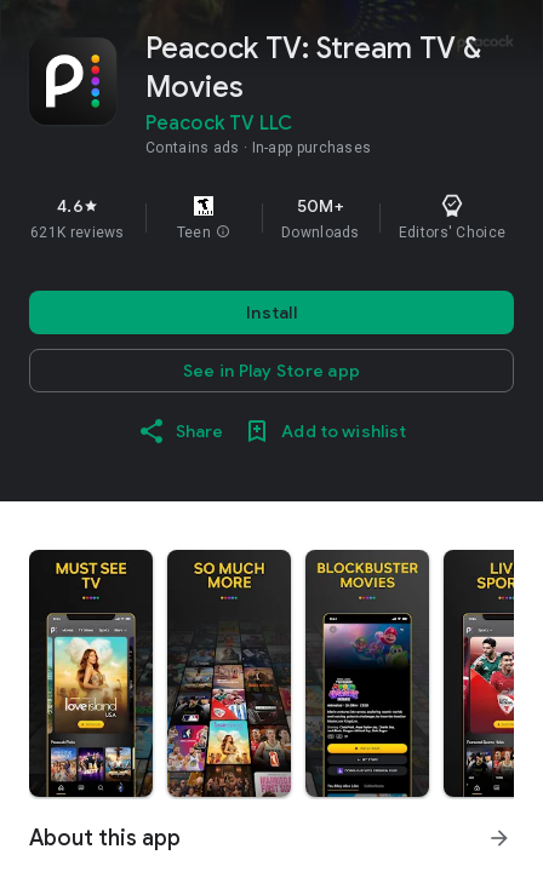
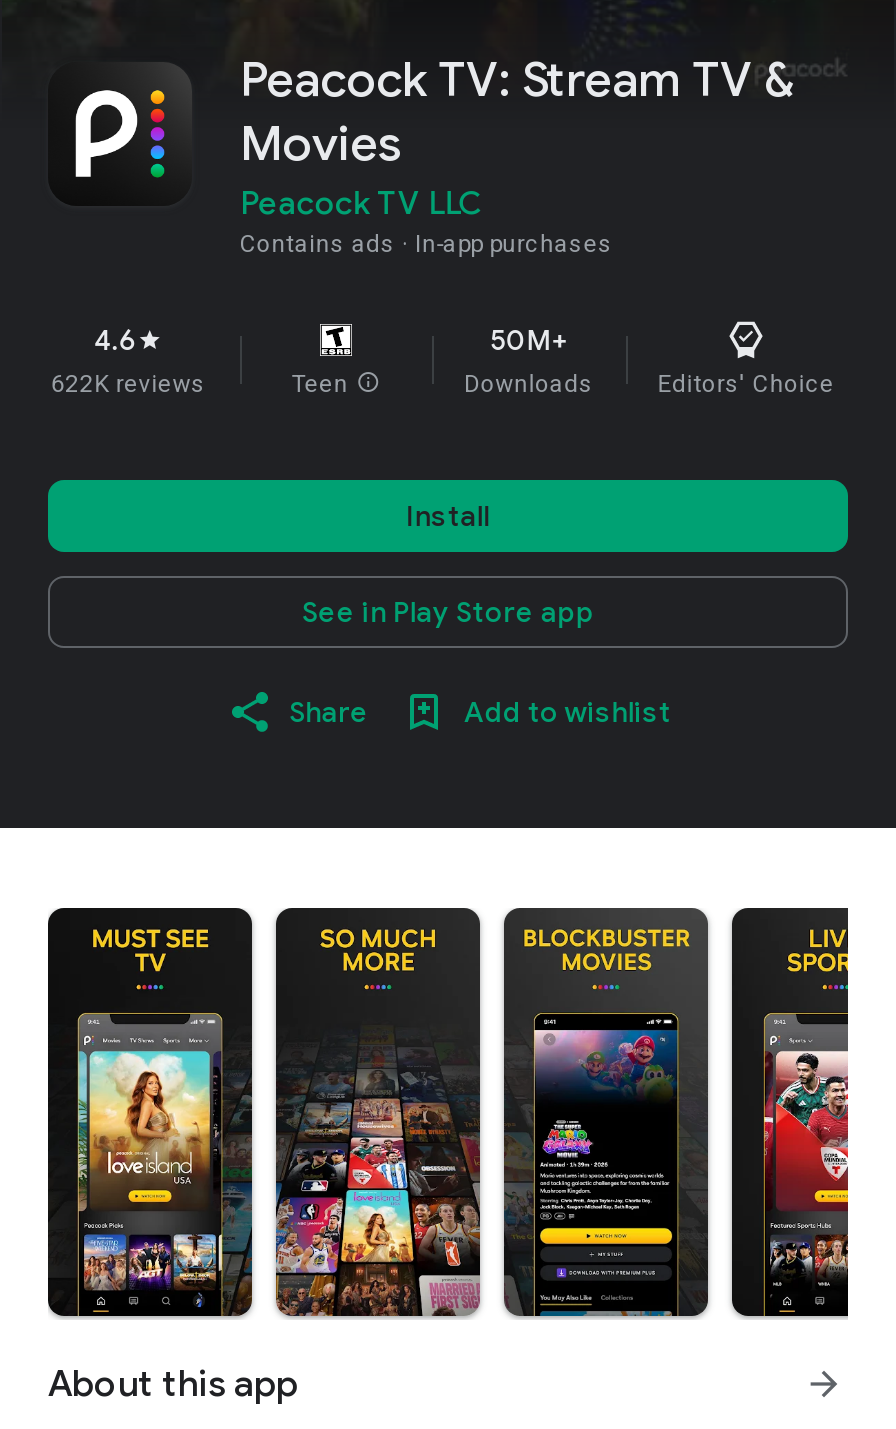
- 621K reviews
+ 622K reviews
